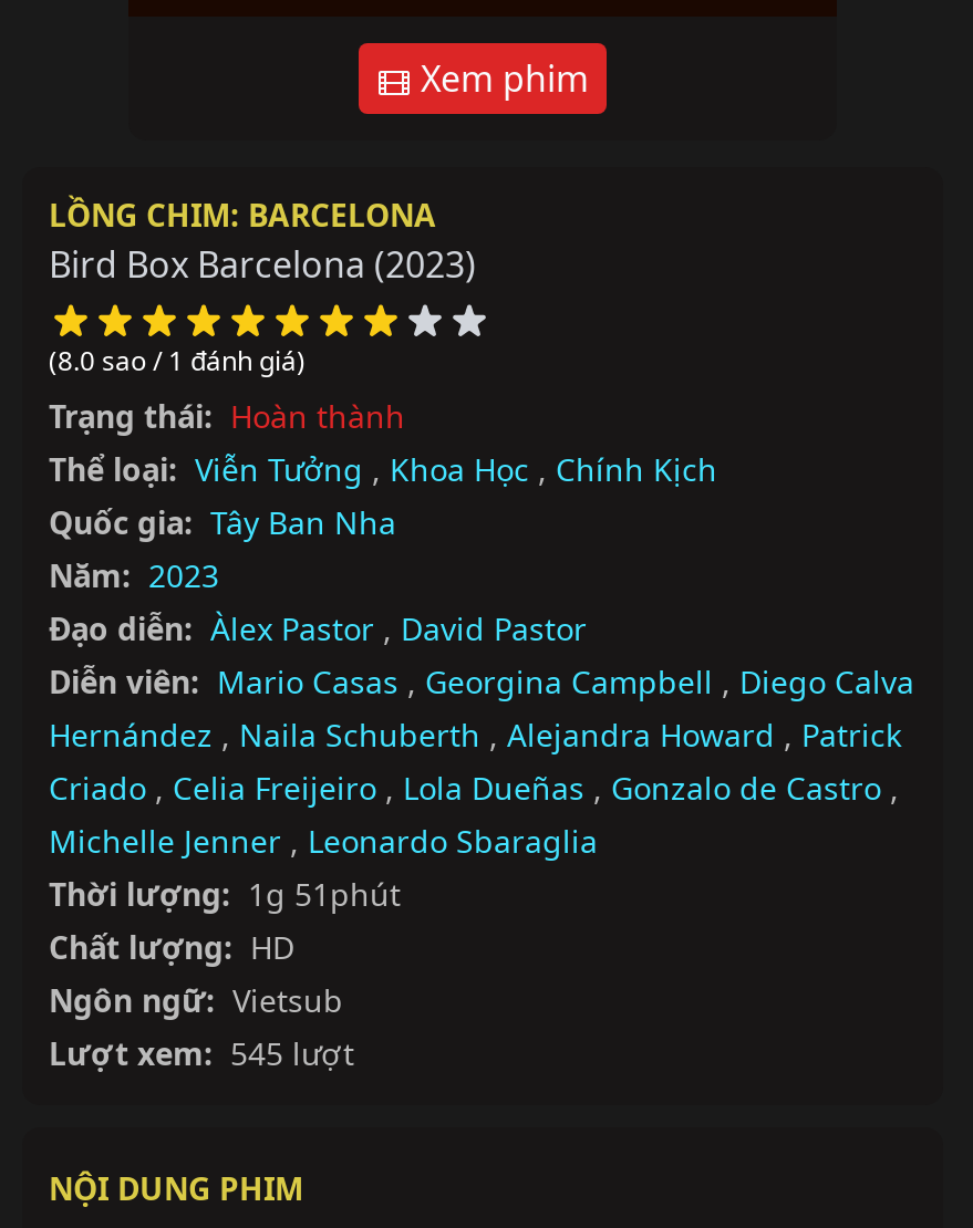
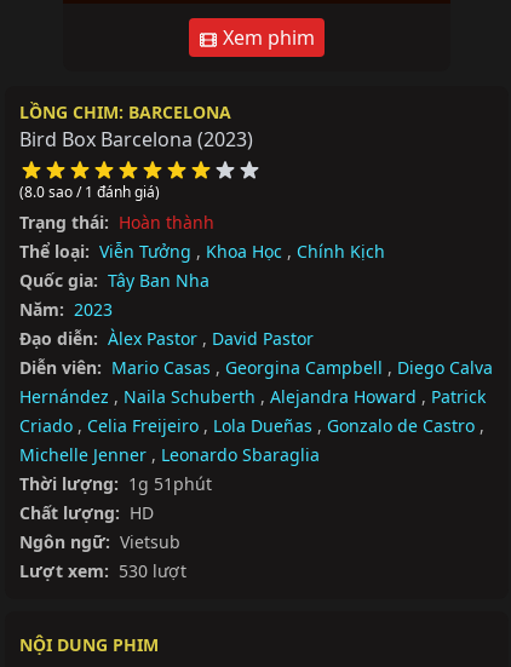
- Lượt xem: 545 lượt
+ Lượt xem: 530 lượt
